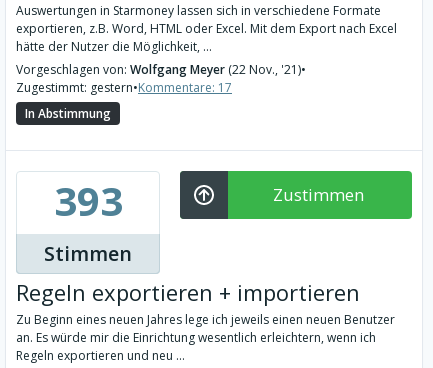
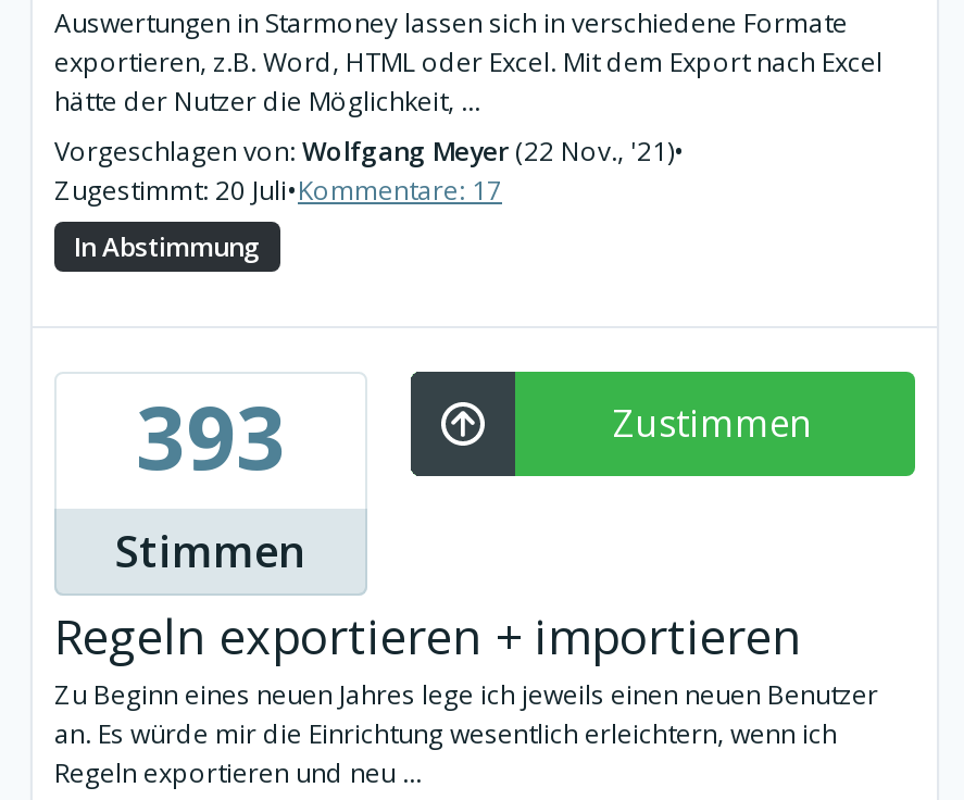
- Zugestimmt: gestern•Kommentare: 17
+ Zugestimmt: 20 Juli•Kommentare: 17
